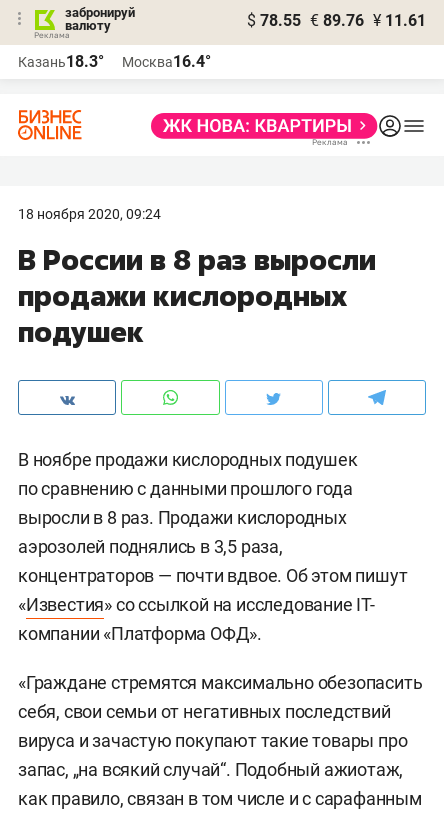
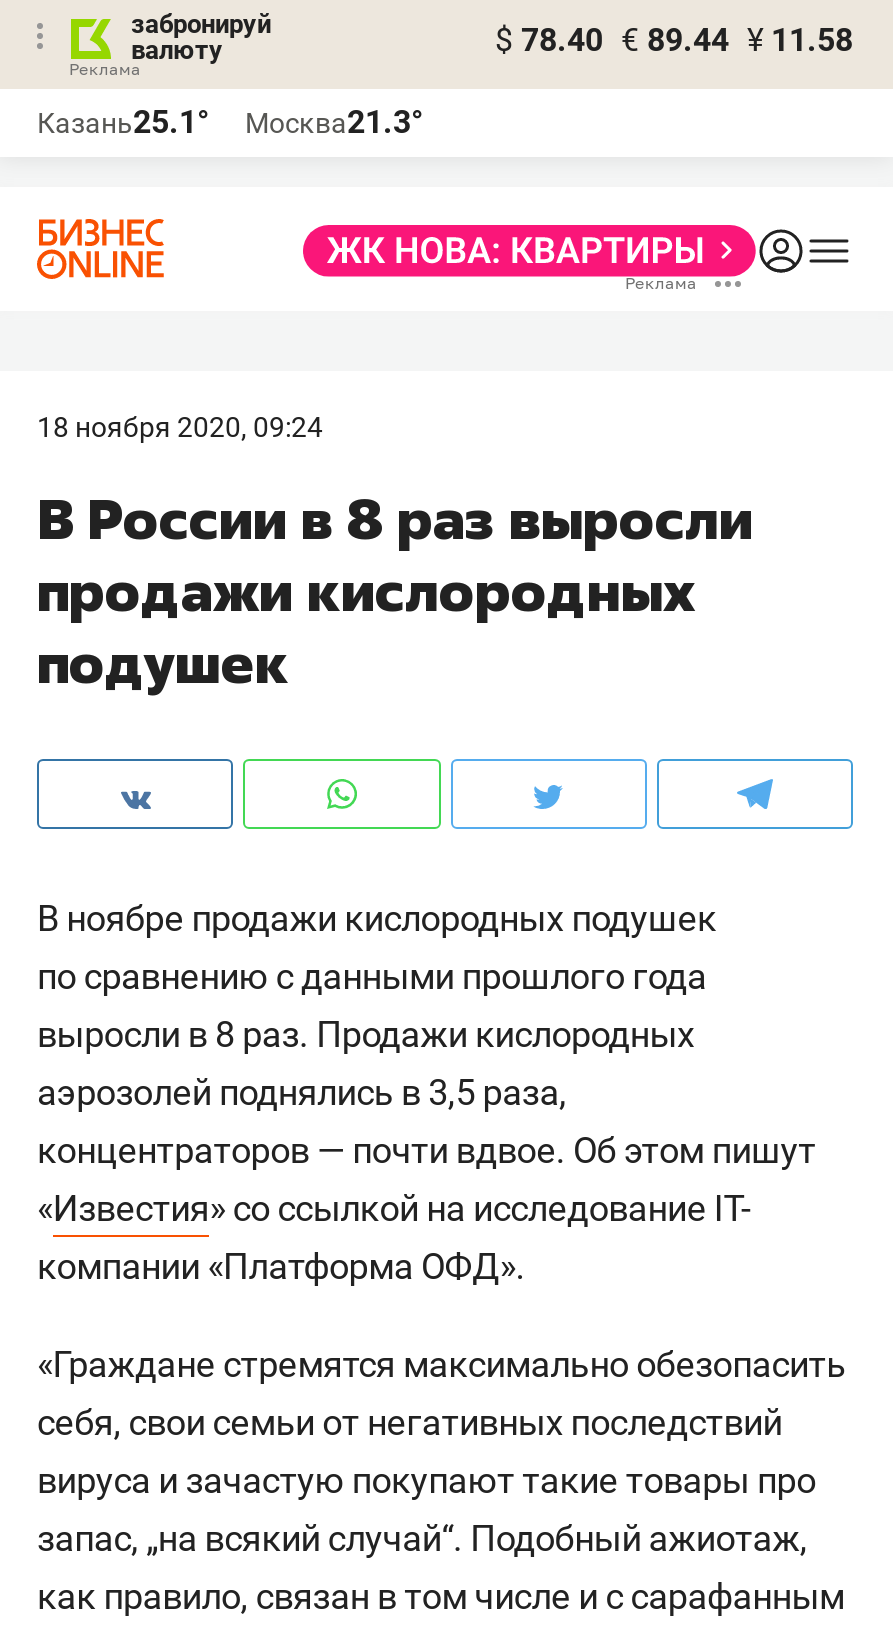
- $ 78.55 € 89.76 ¥ 11.61
+ $ 78.40 € 89.44 ¥ 11.58

- Казань18.3°
+ Казань25.1°

- Москва16.4°
+ Москва21.3°
